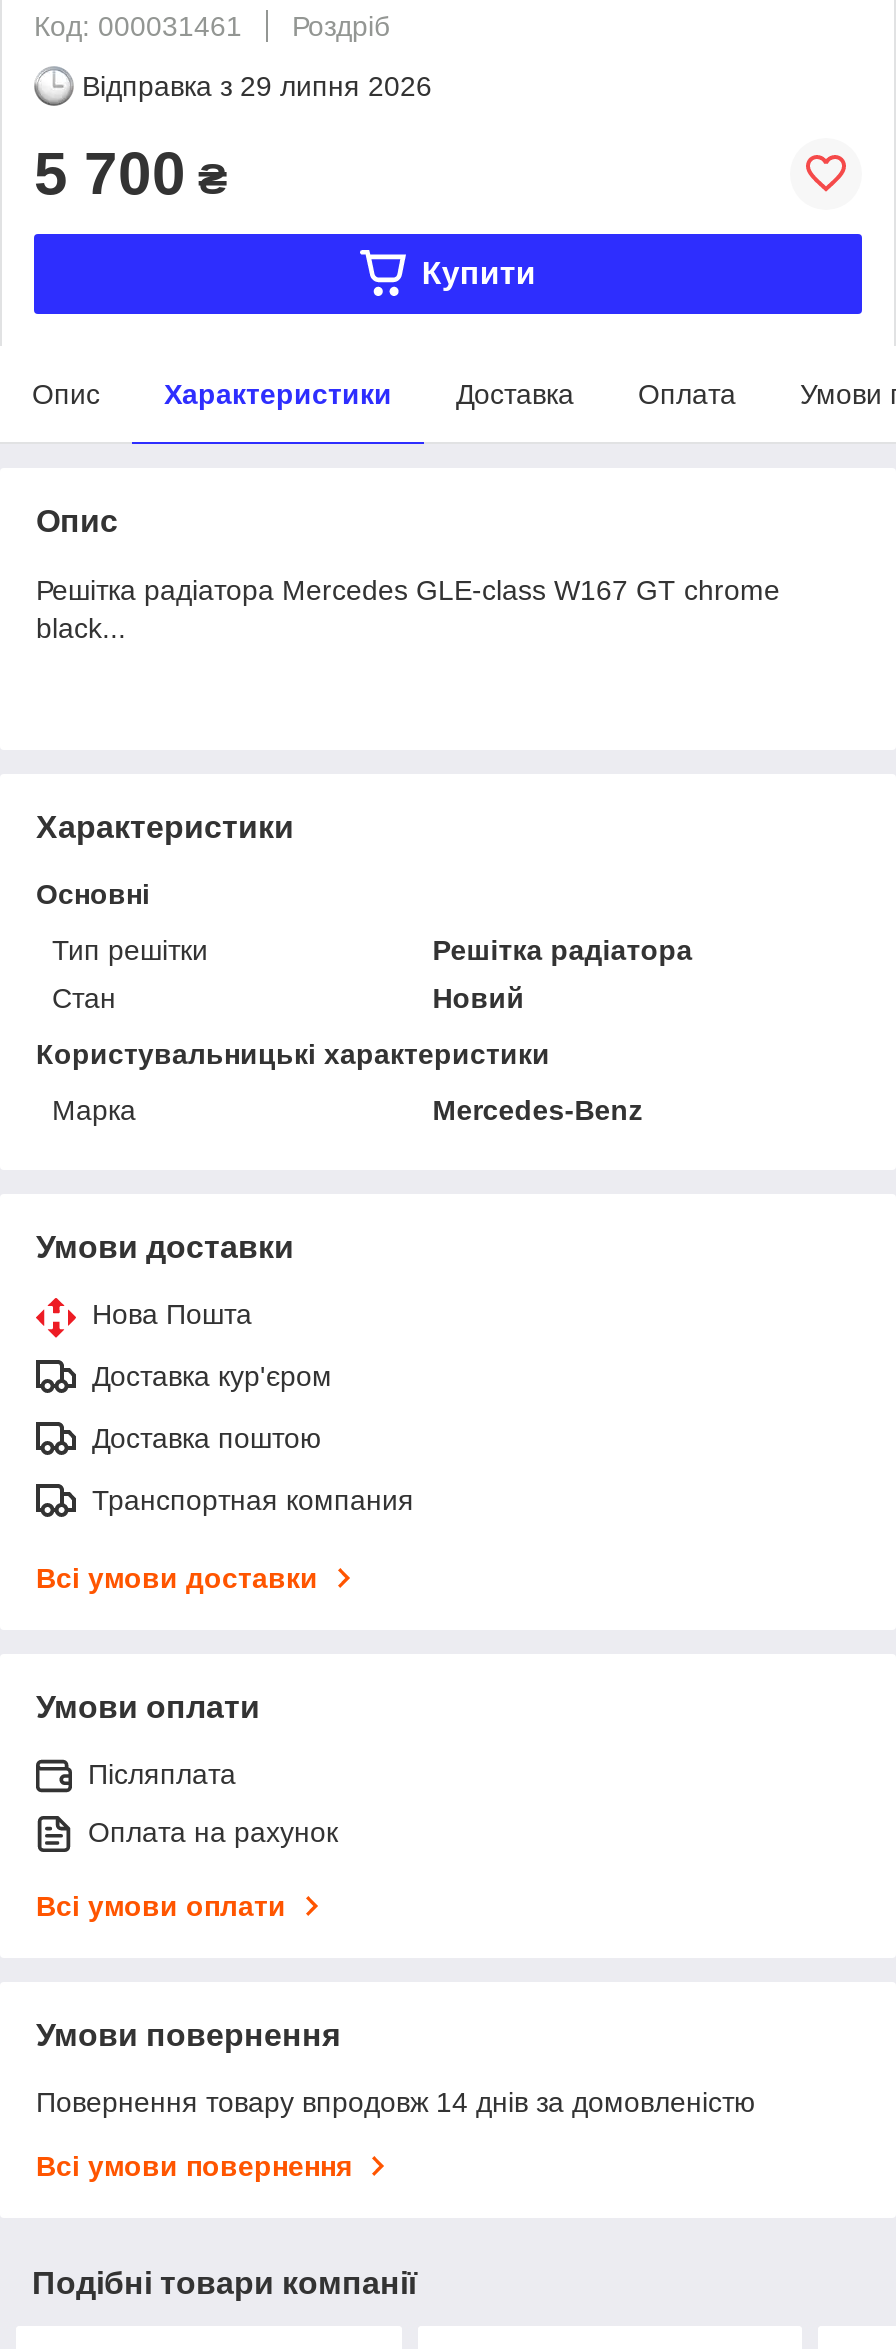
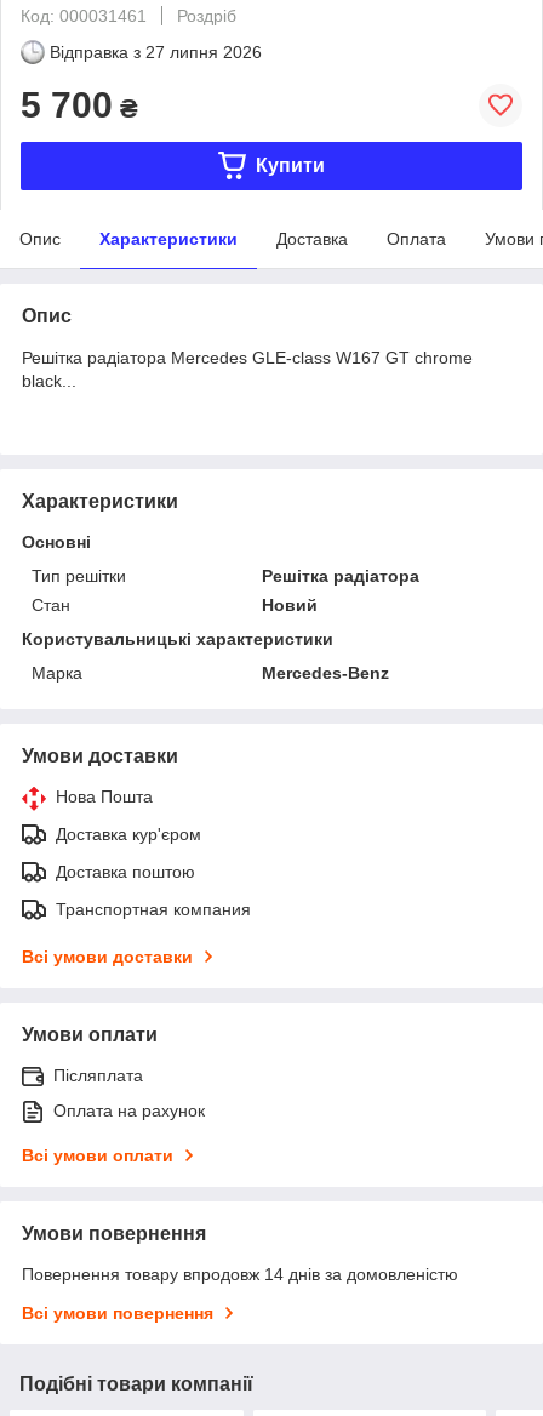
- Відправка з 29 липня 2026
+ Відправка з 27 липня 2026
